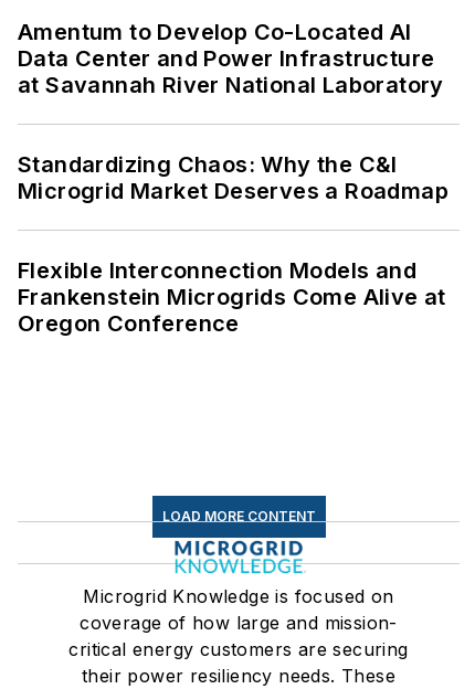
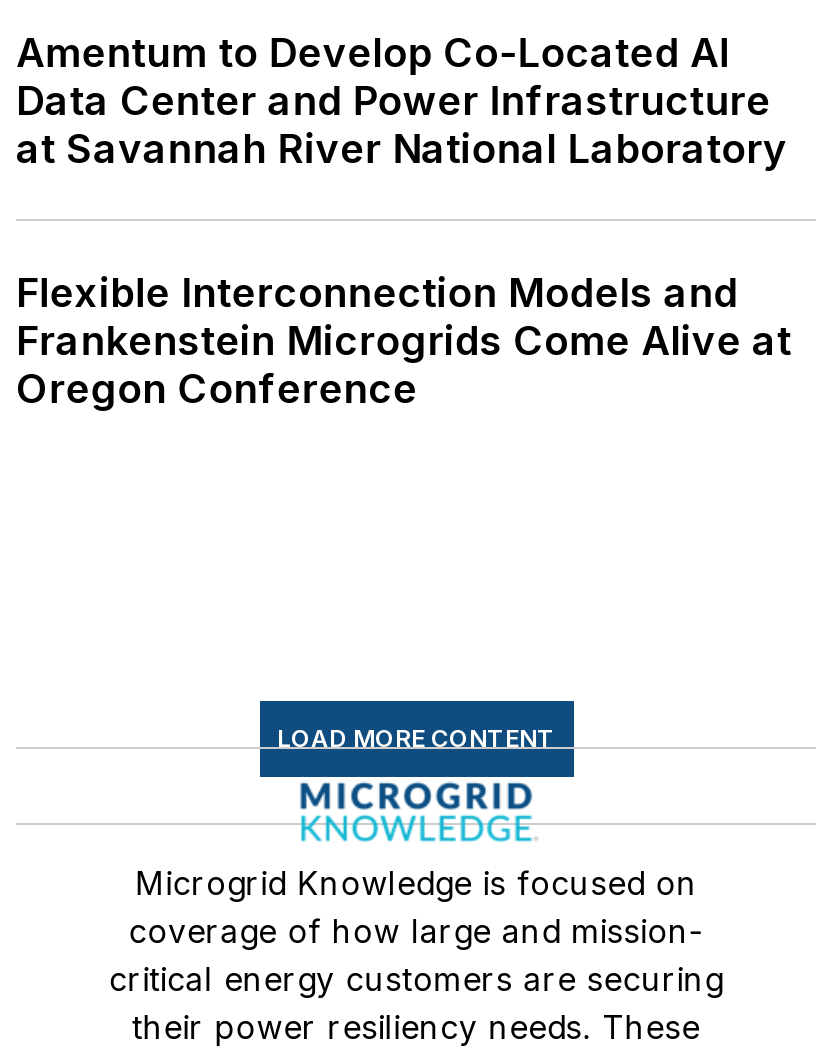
- Standardizing Chaos: Why the C&I
- Microgrid Market Deserves a Roadmap
